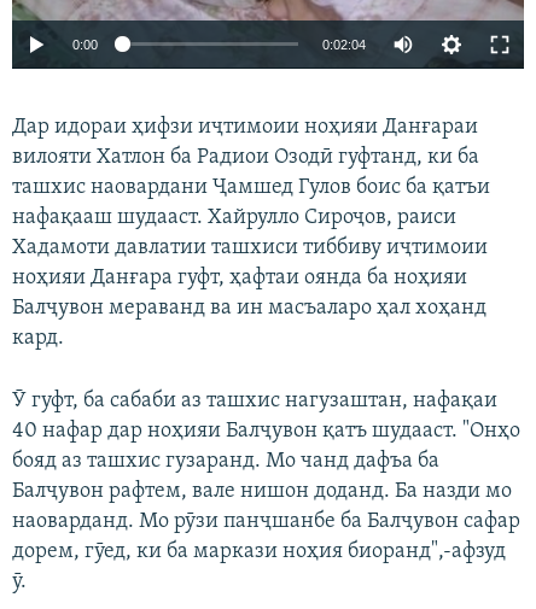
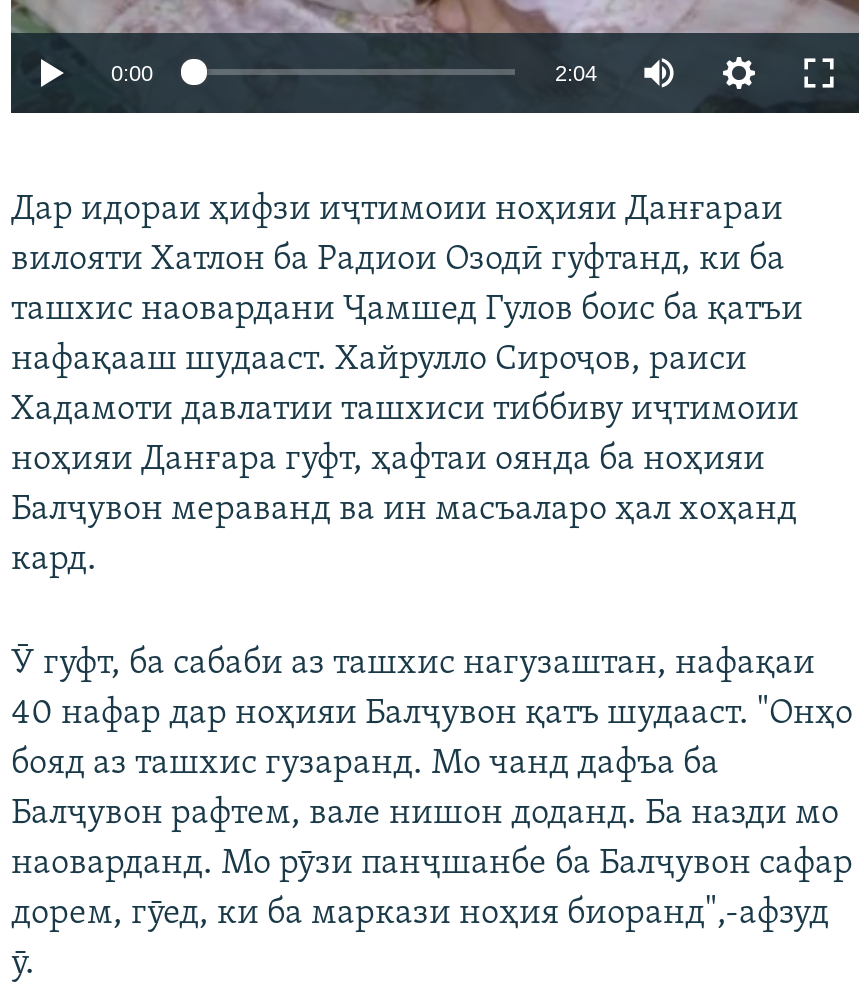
- 0:02:04
+ 2:04
